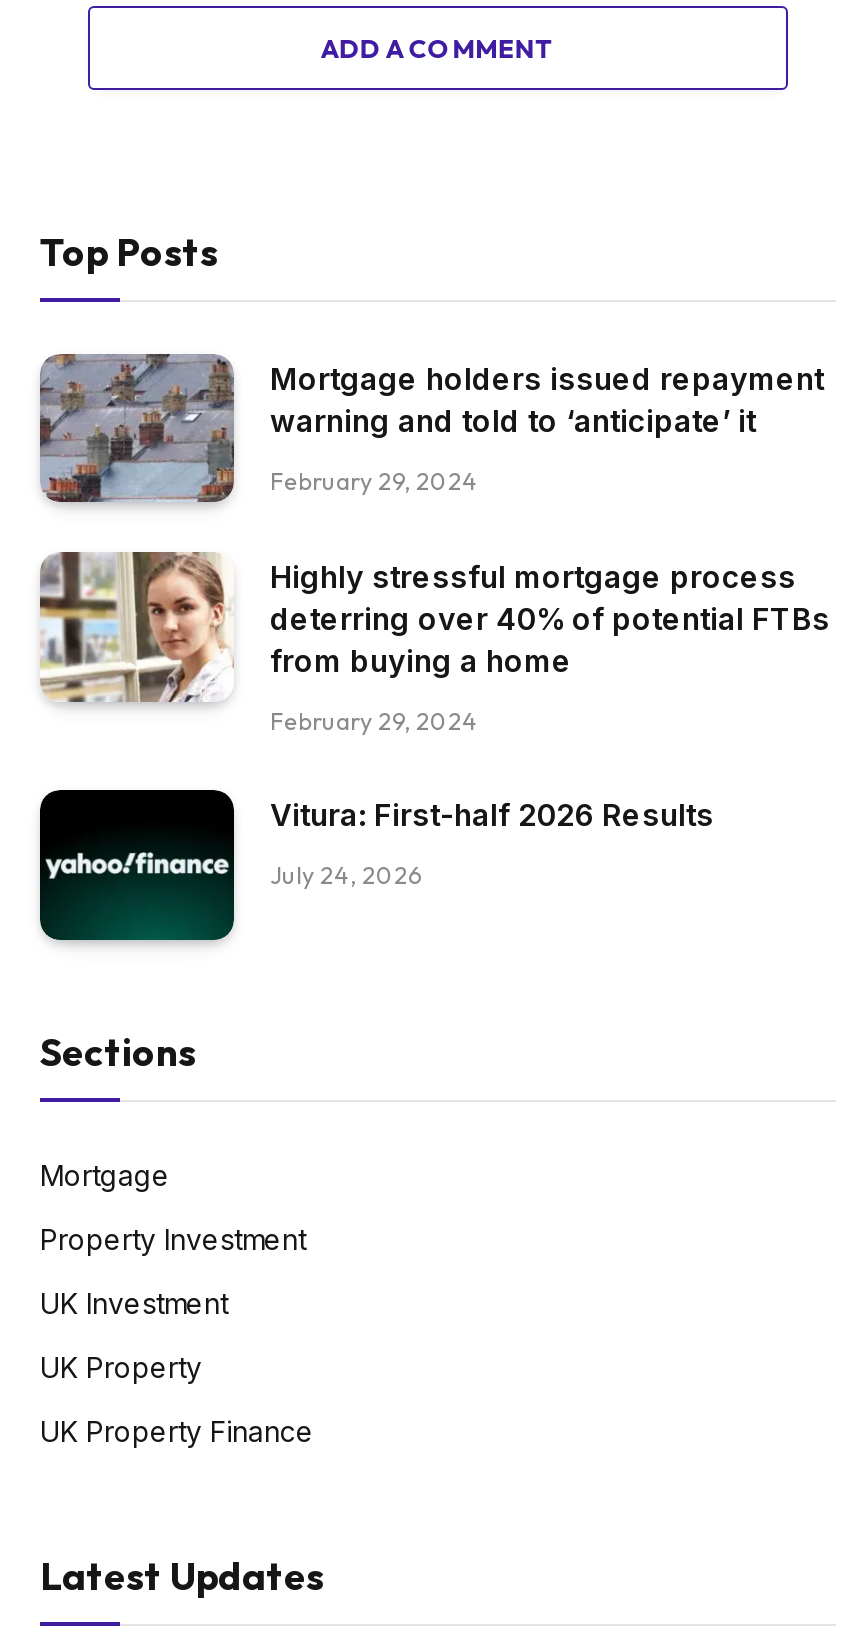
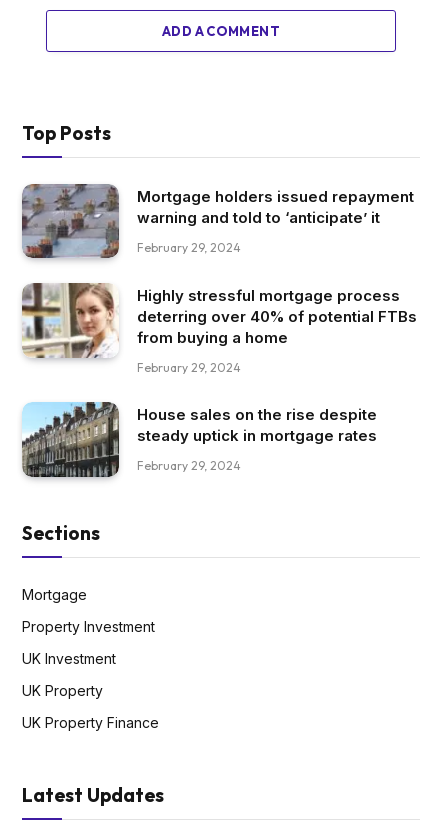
- [image]
- Vitura: First-half 2026 Results
+ [image]
+ House sales on the rise despite
+ steady uptick in mortgage rates

- July 24, 2026
+ February 29, 2024
